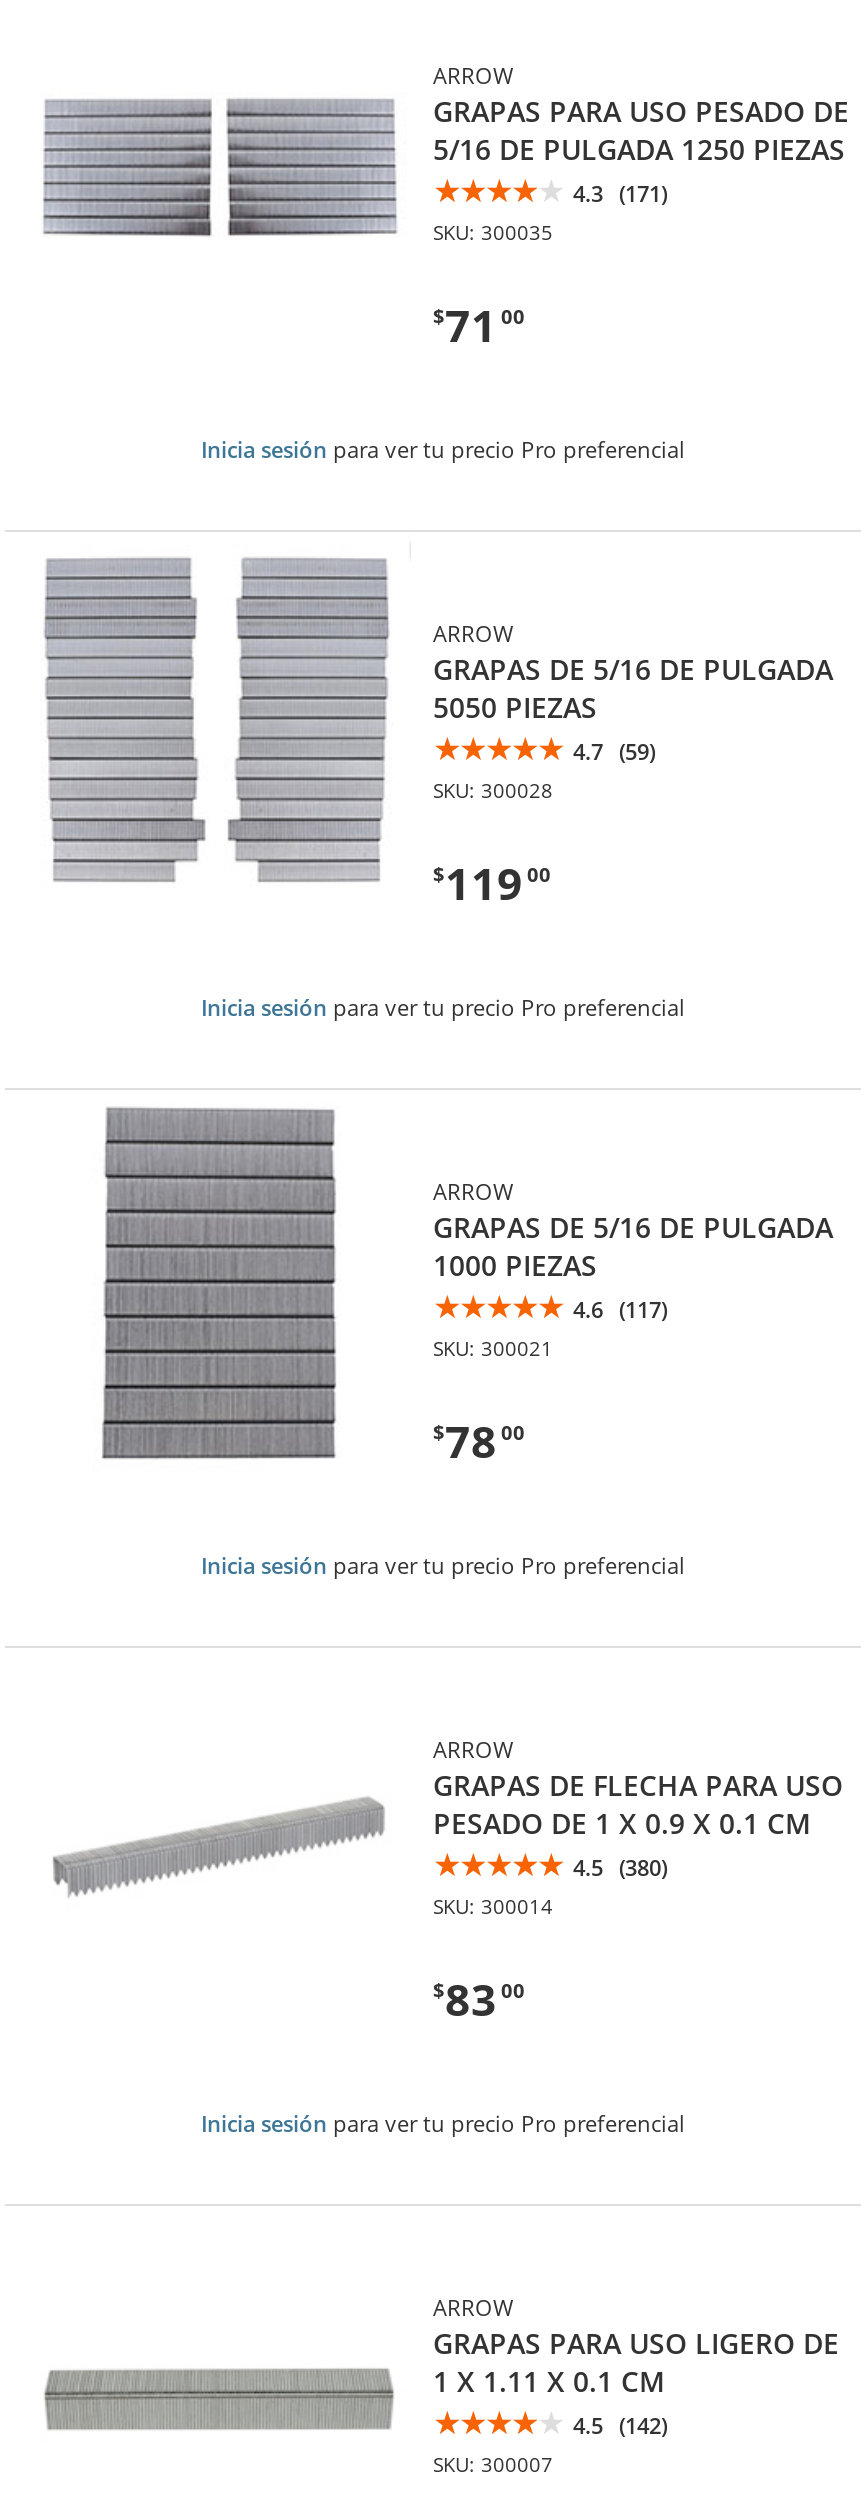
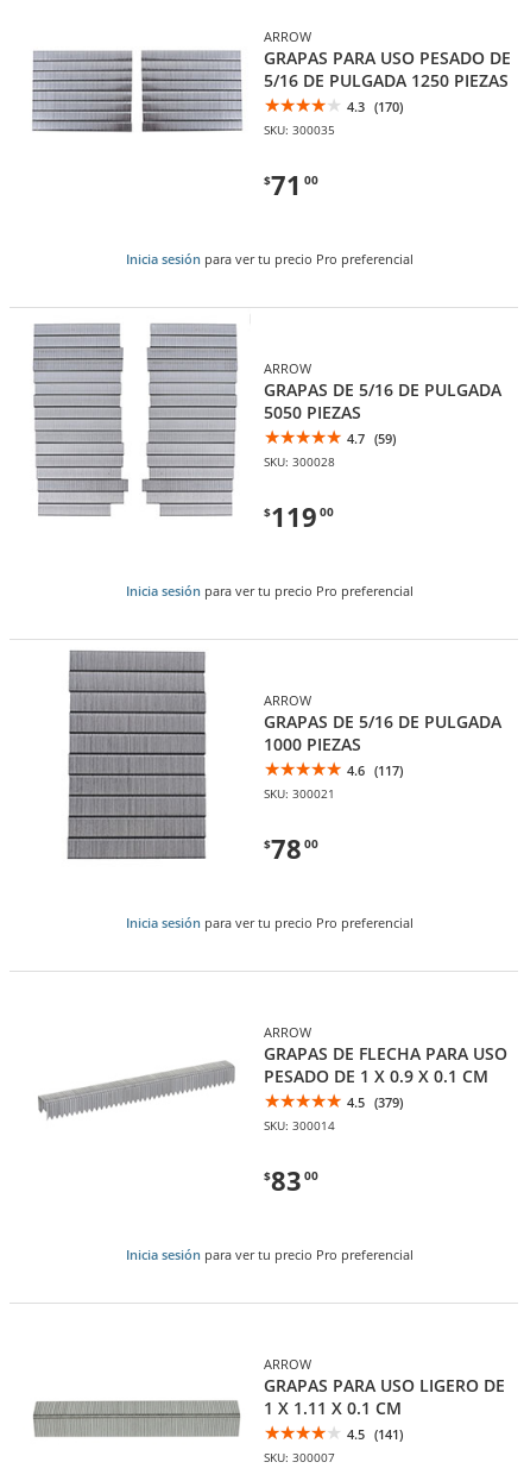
- 4.3 (171)
+ 4.3 (170)

- 4.5 (380)
+ 4.5 (379)

- 4.5 (142)
+ 4.5 (141)
